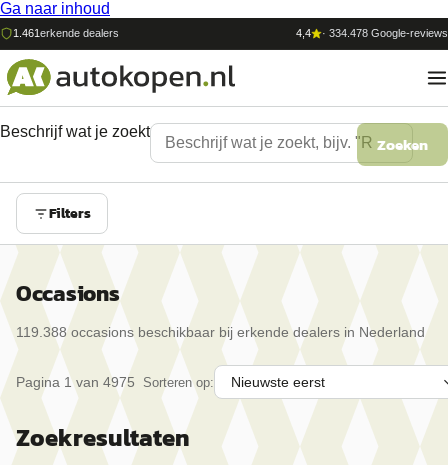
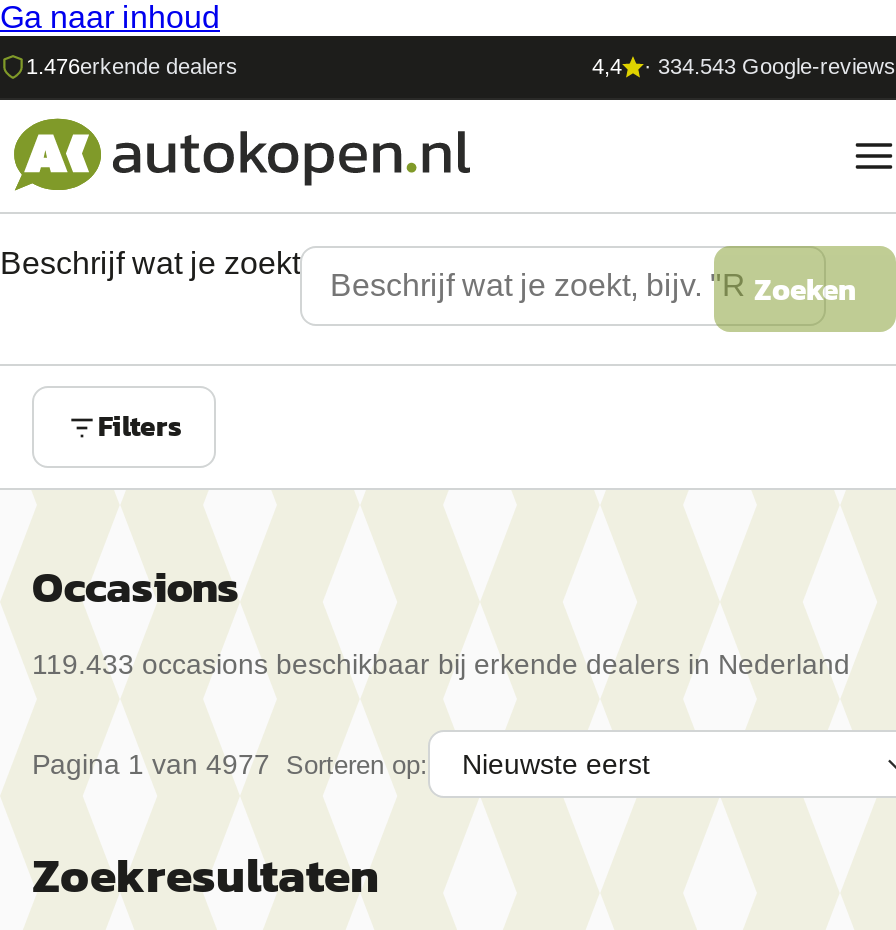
- 1.461erkende dealers
+ 1.476erkende dealers

- · 334.478 Google-reviews
+ · 334.543 Google-reviews

- 119.388 occasions beschikbaar bij erkende dealers in Nederland
+ 119.433 occasions beschikbaar bij erkende dealers in Nederland

- Pagina 1 van 4975 Sorteren op:
+ Pagina 1 van 4977 Sorteren op:
